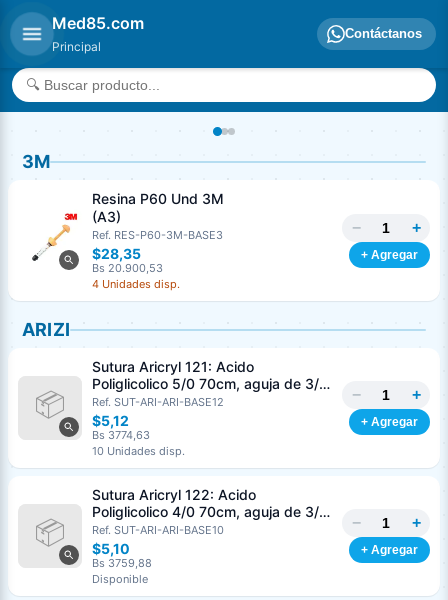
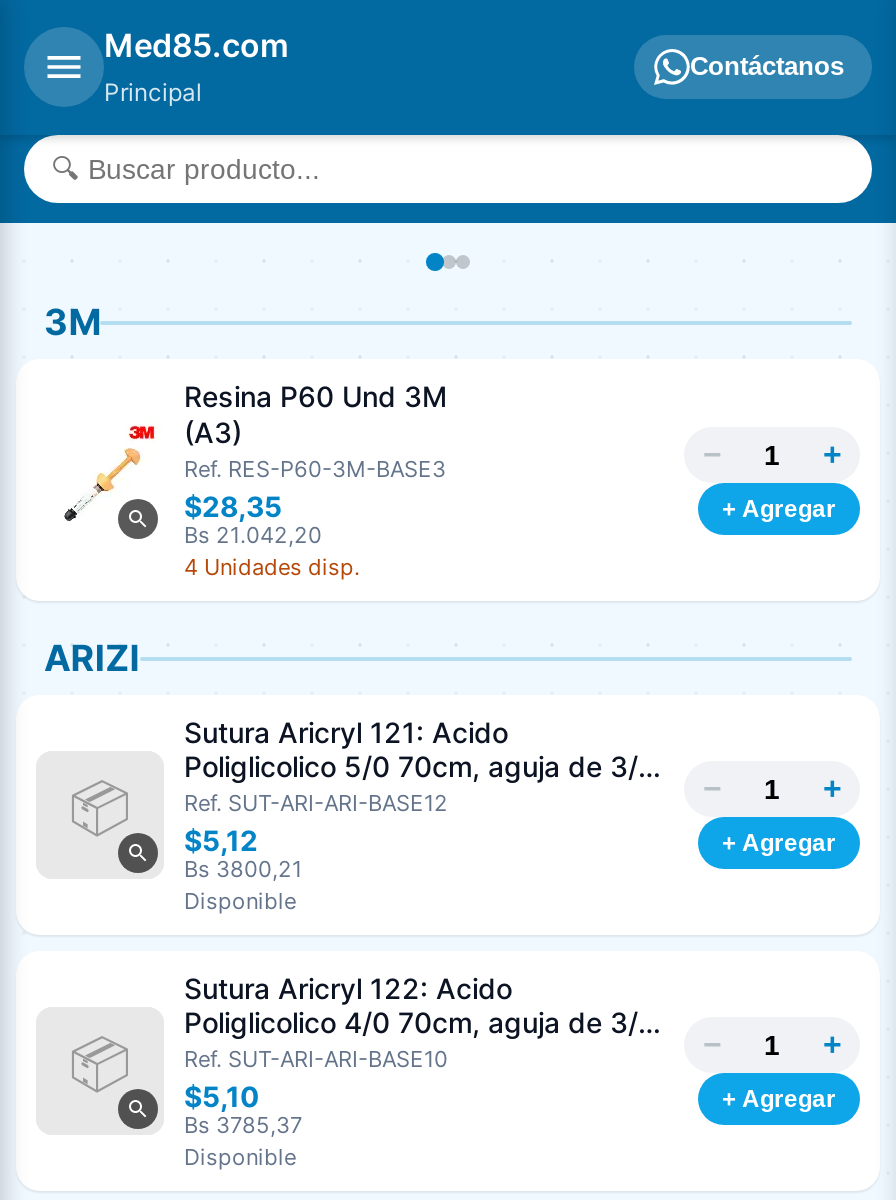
- Bs 20.900,53
+ Bs 21.042,20

- Bs 3774,63
- 10 Unidades disp.
+ Bs 3800,21
+ Disponible

- Bs 3759,88
+ Bs 3785,37
